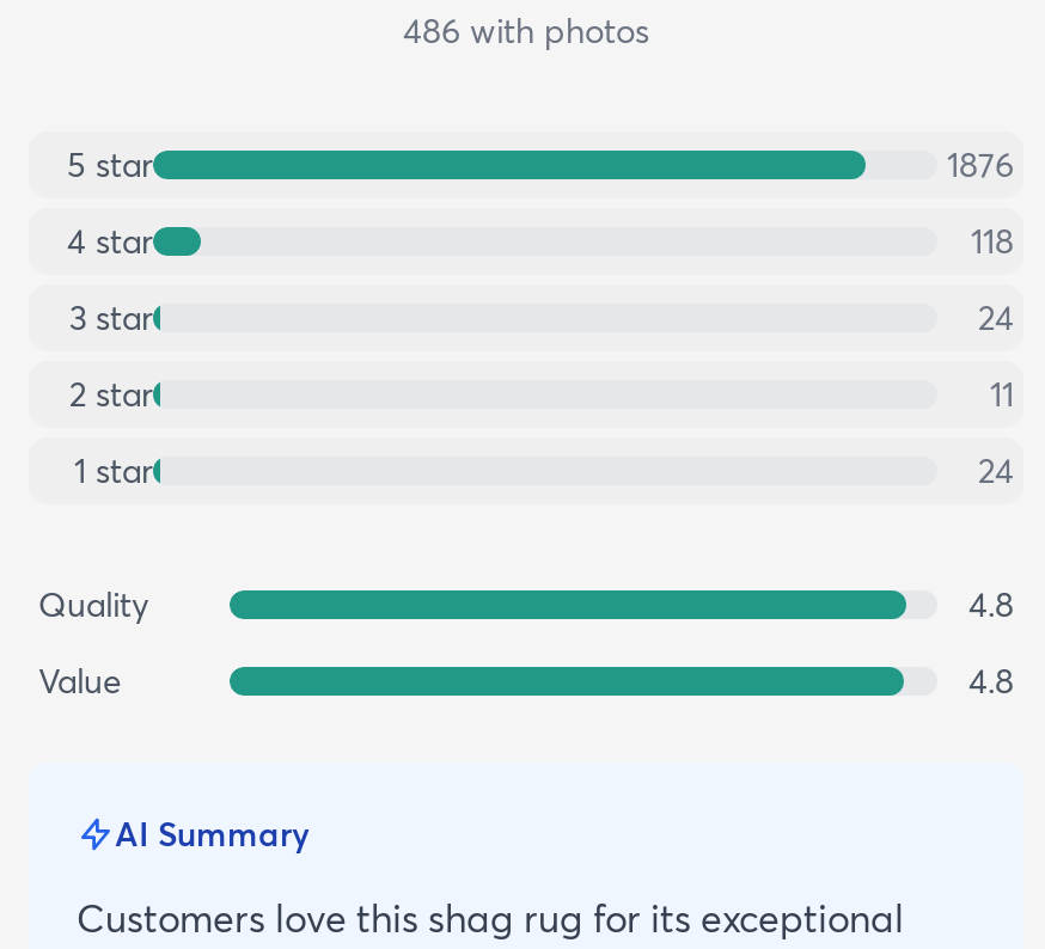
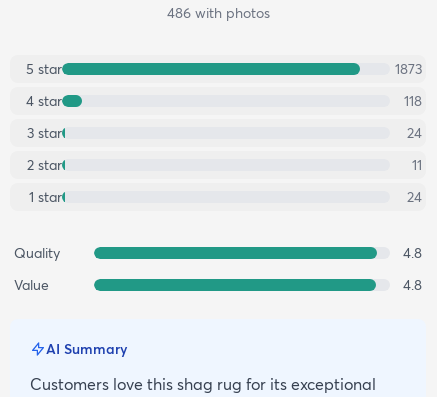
- 1876
+ 1873
